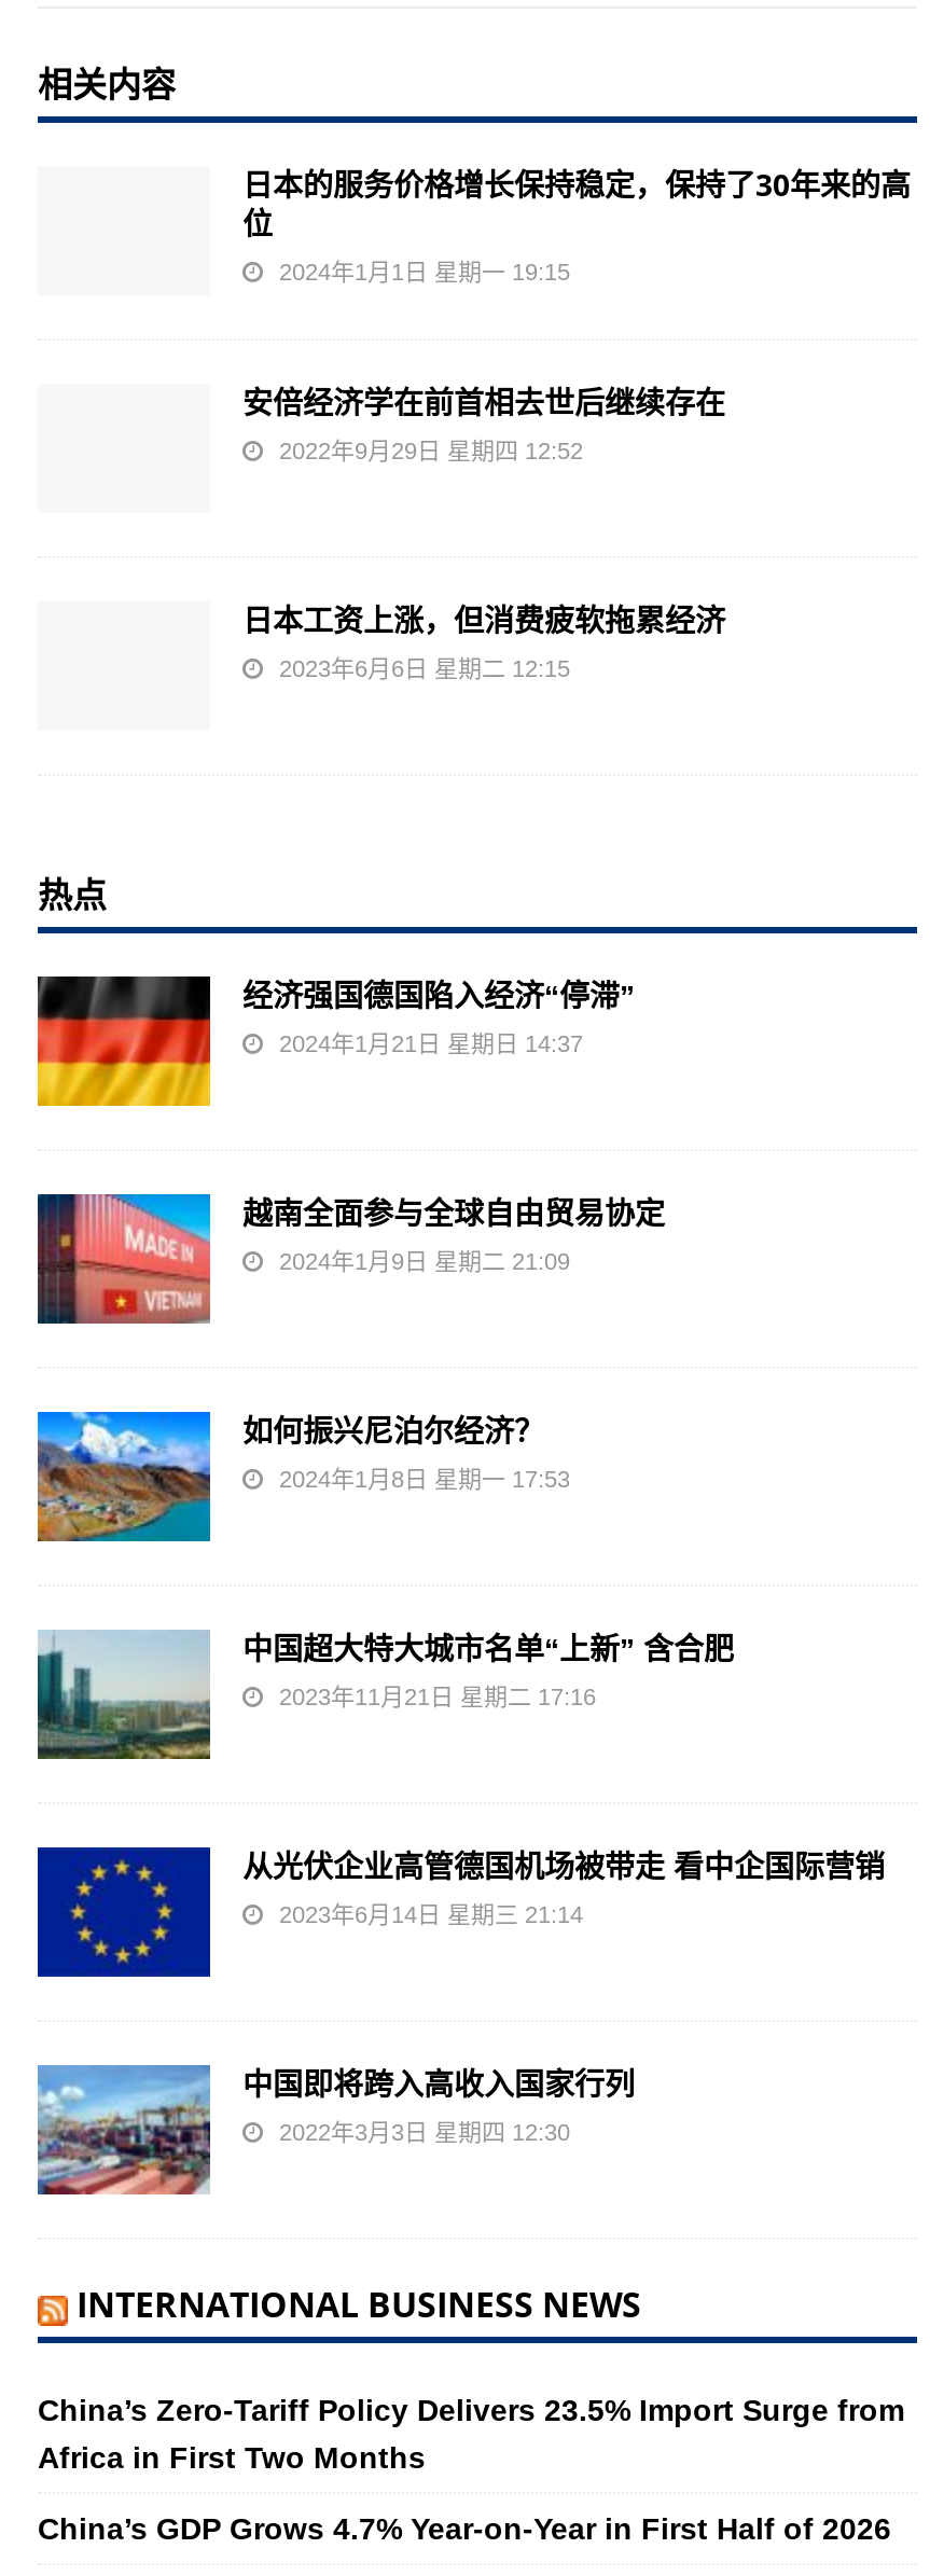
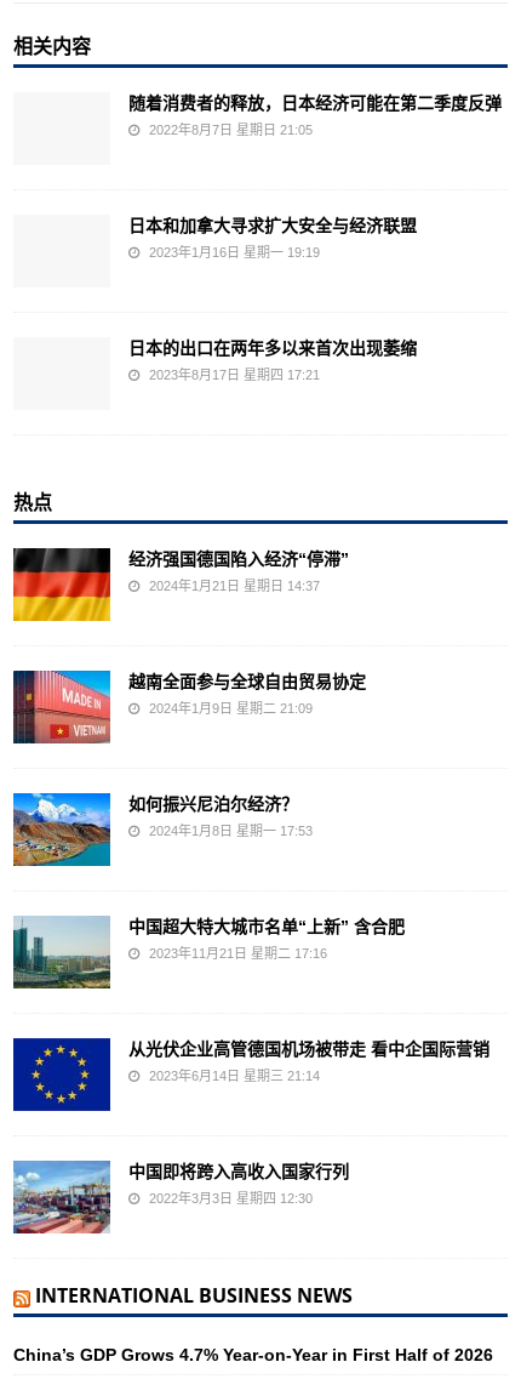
- 日本的服务价格增长保持稳定，保持了30年来的高
- 位
- 2024年1月1日 星期一 19:15
+ 随着消费者的释放，日本经济可能在第二季度反弹
+ 2022年8月7日 星期日 21:05

- 安倍经济学在前首相去世后继续存在
- 2022年9月29日 星期四 12:52
+ 日本和加拿大寻求扩大安全与经济联盟
+ 2023年1月16日 星期一 19:19

- 日本工资上涨，但消费疲软拖累经济
- 2023年6月6日 星期二 12:15
+ 日本的出口在两年多以来首次出现萎缩
+ 2023年8月17日 星期四 17:21

- China’s Zero-Tariff Policy Delivers 23.5% Import Surge from
- Africa in First Two Months
